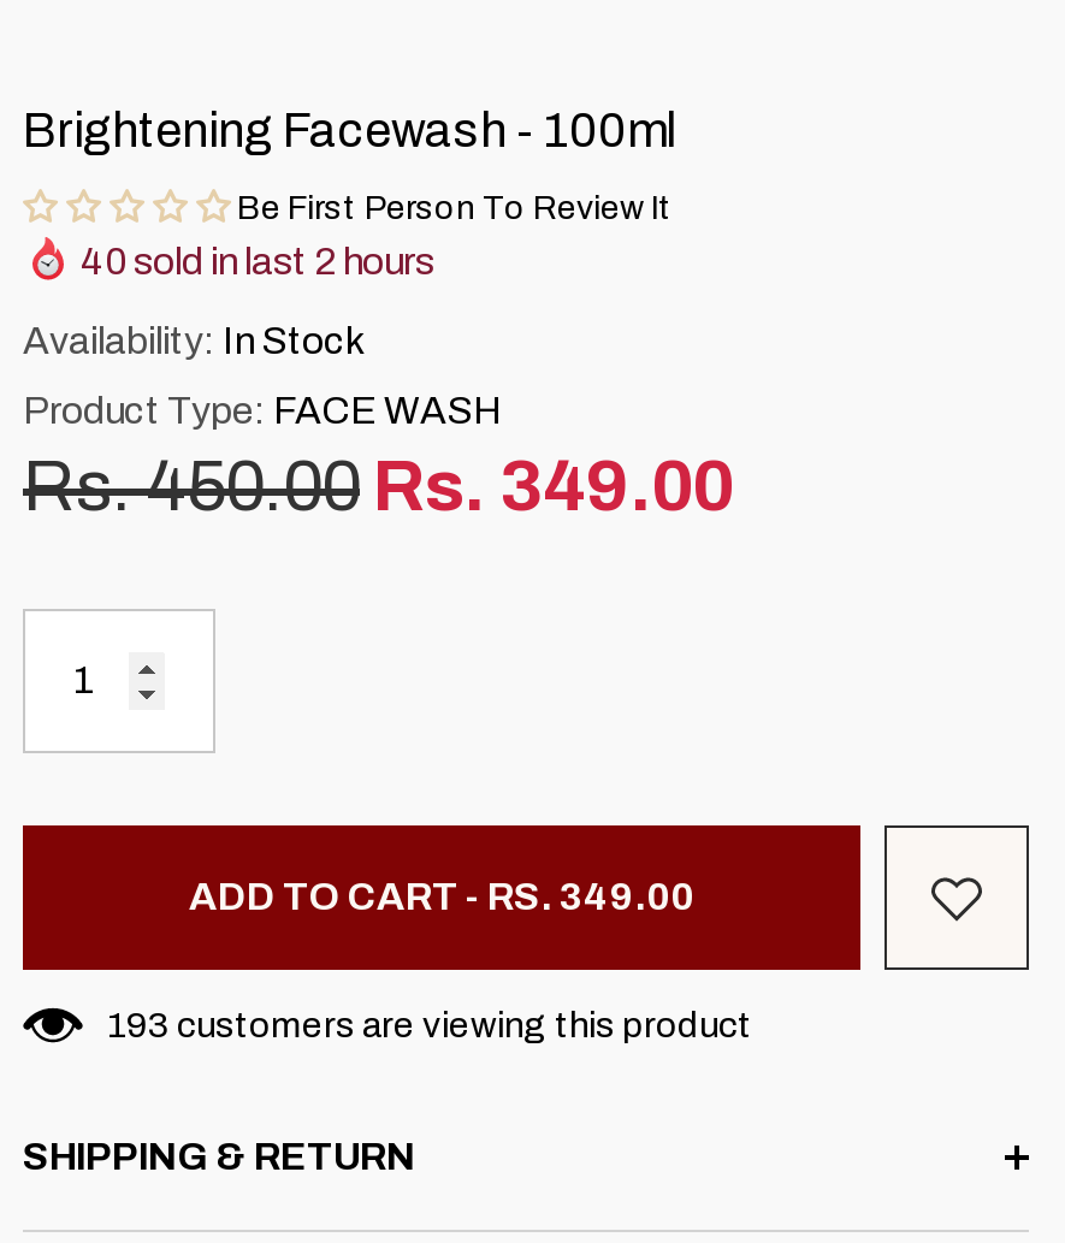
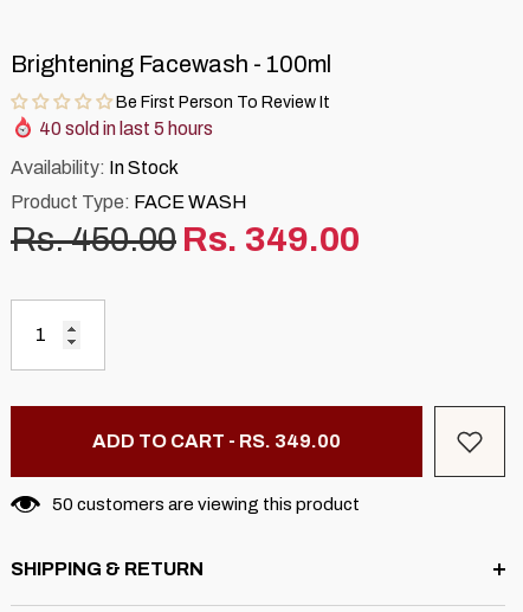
- 40 sold in last 2 hours
+ 40 sold in last 5 hours

- 193 customers are viewing this product
+ 50 customers are viewing this product
